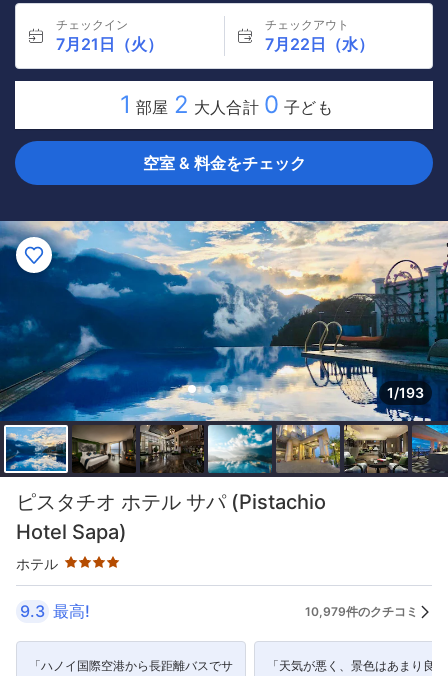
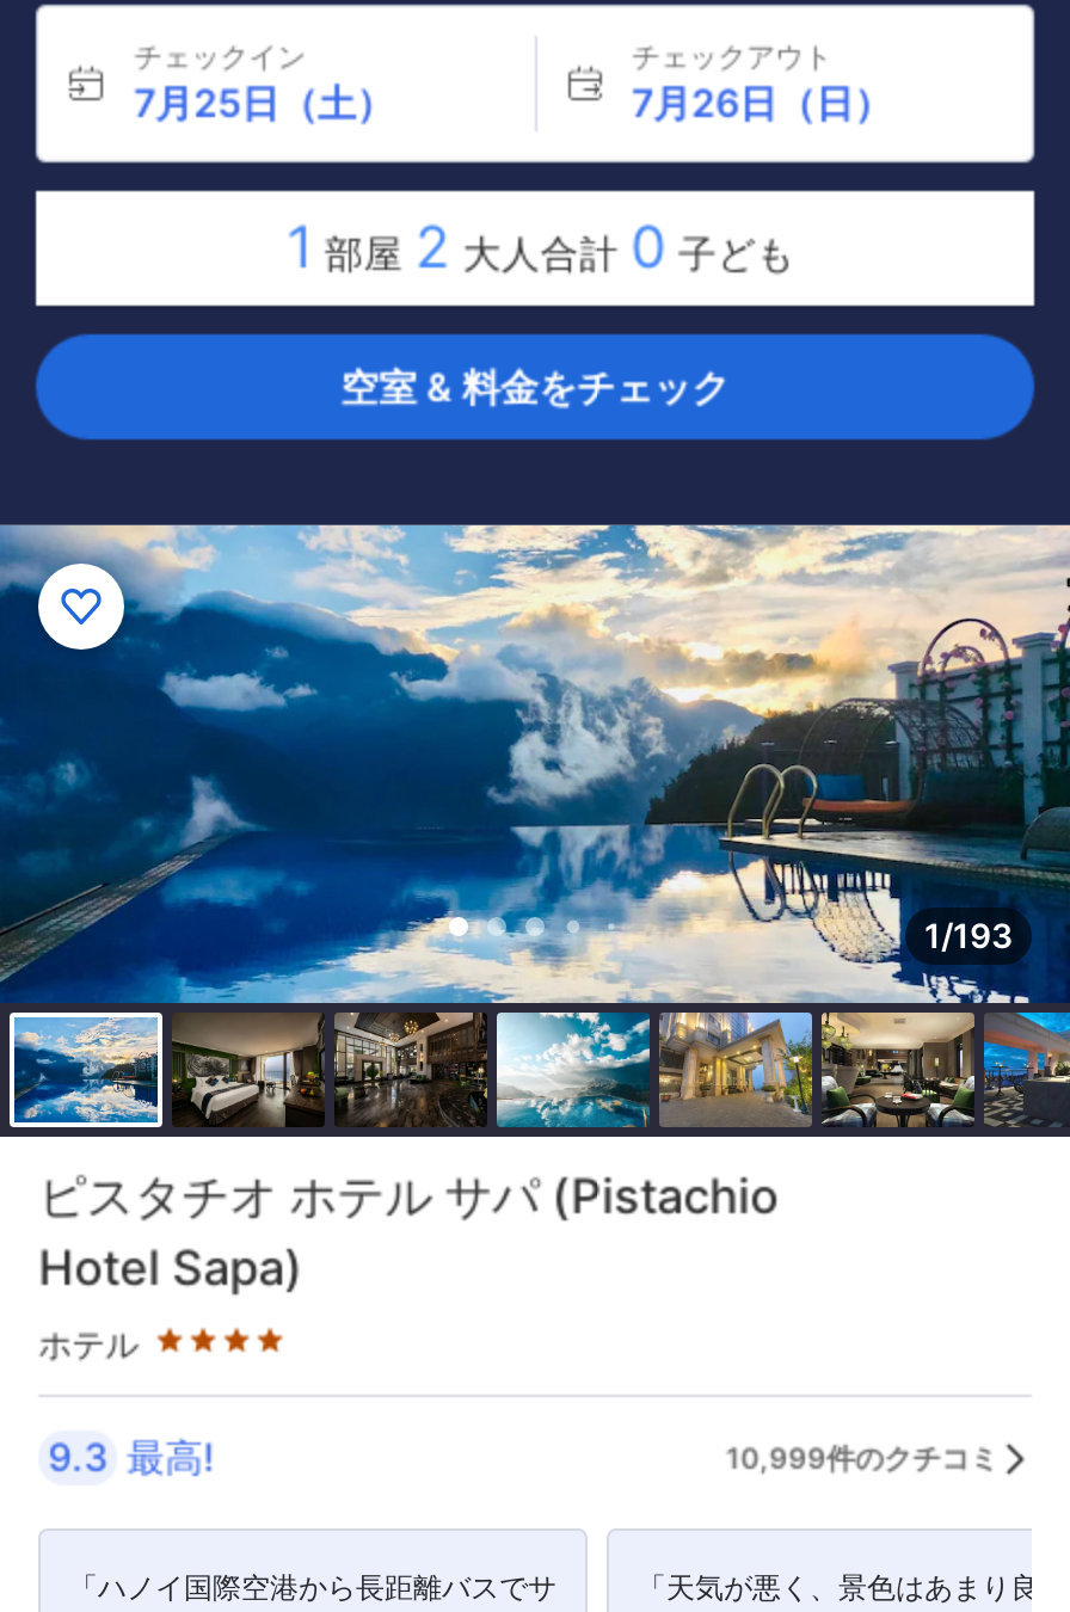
- 7月21日（火）
+ 7月25日（土）

- 7月22日（水）
+ 7月26日（日）

- 10,979件のクチコミ
+ 10,999件のクチコミ
